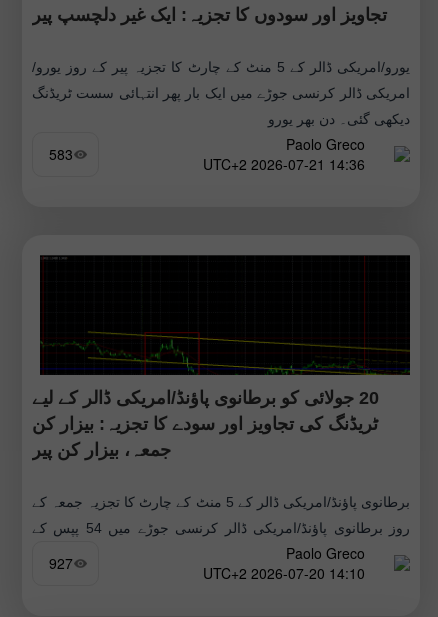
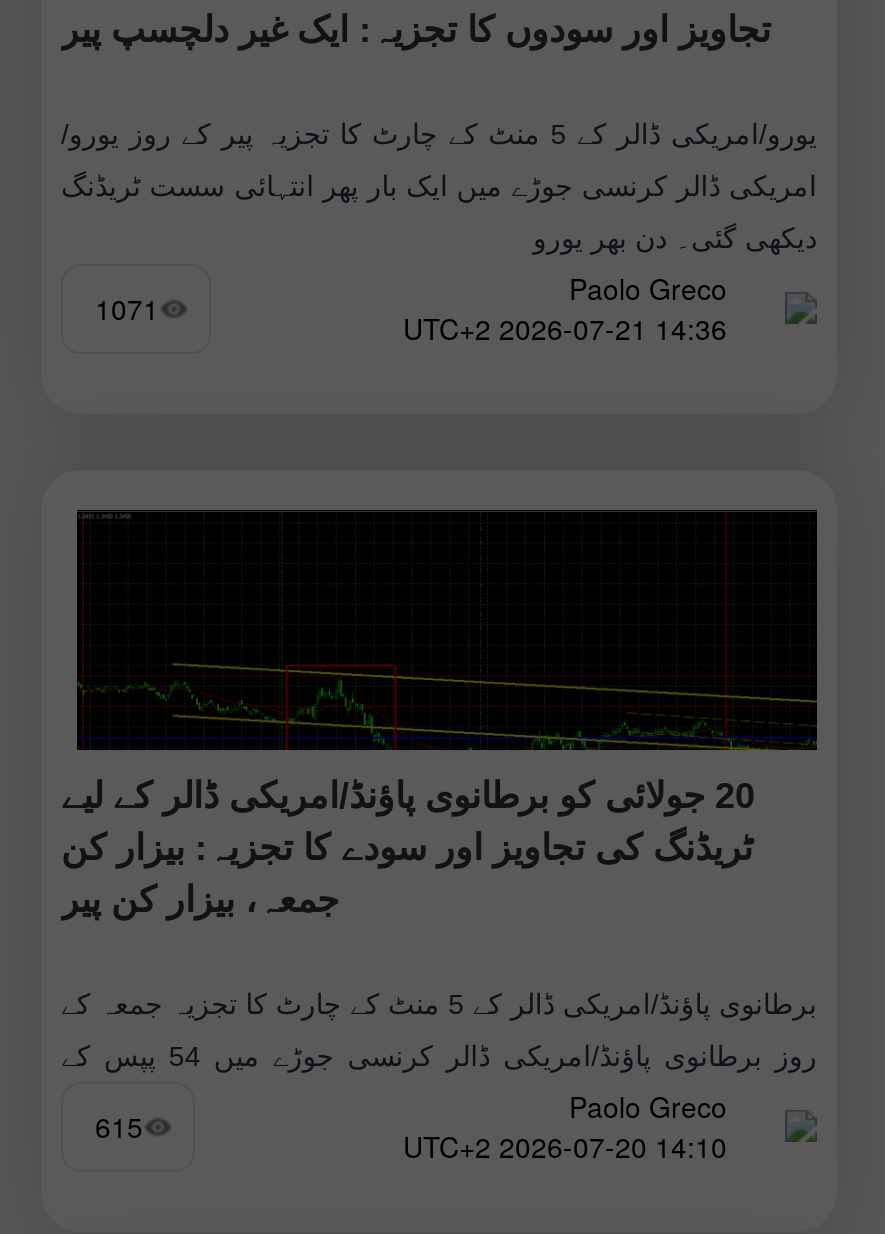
- 583
+ 1071

- 927
+ 615
